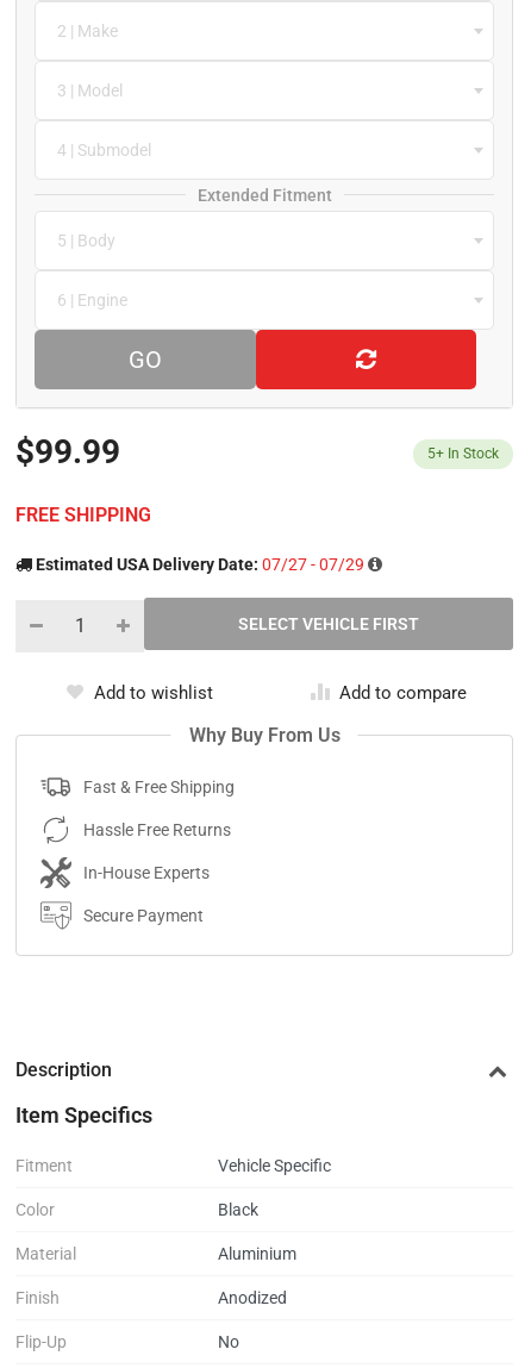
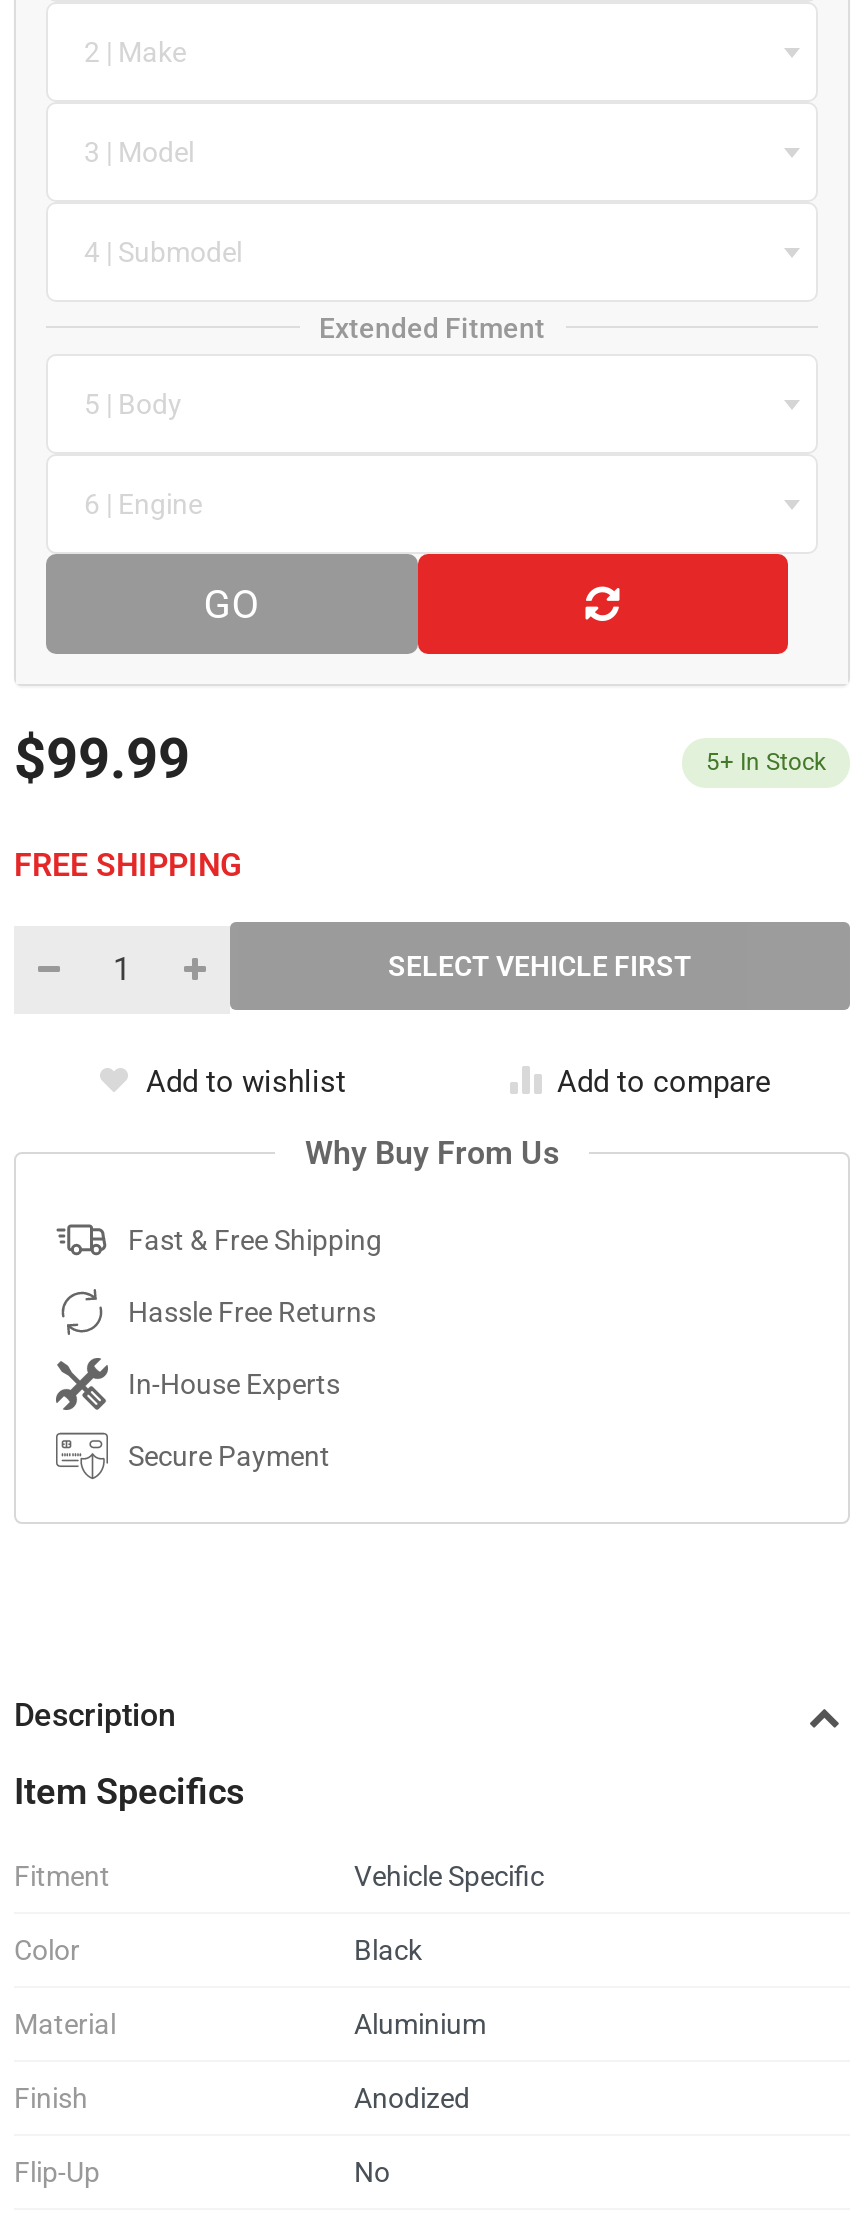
- Estimated USA Delivery Date: 07/27 - 07/29
